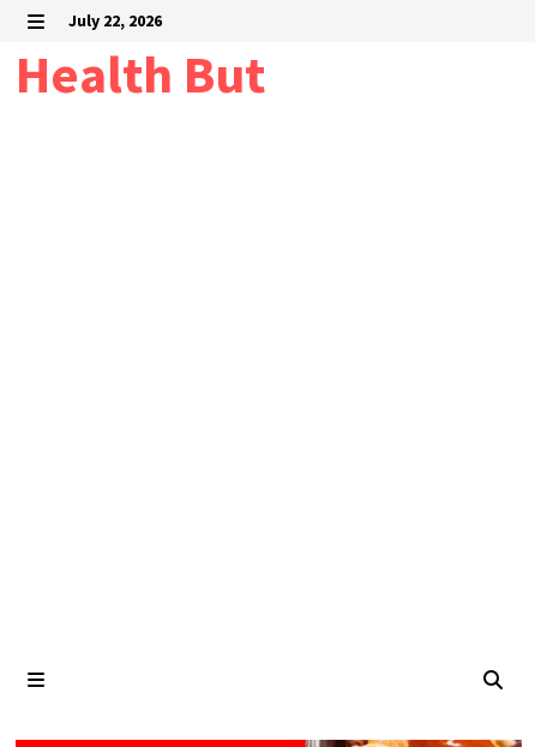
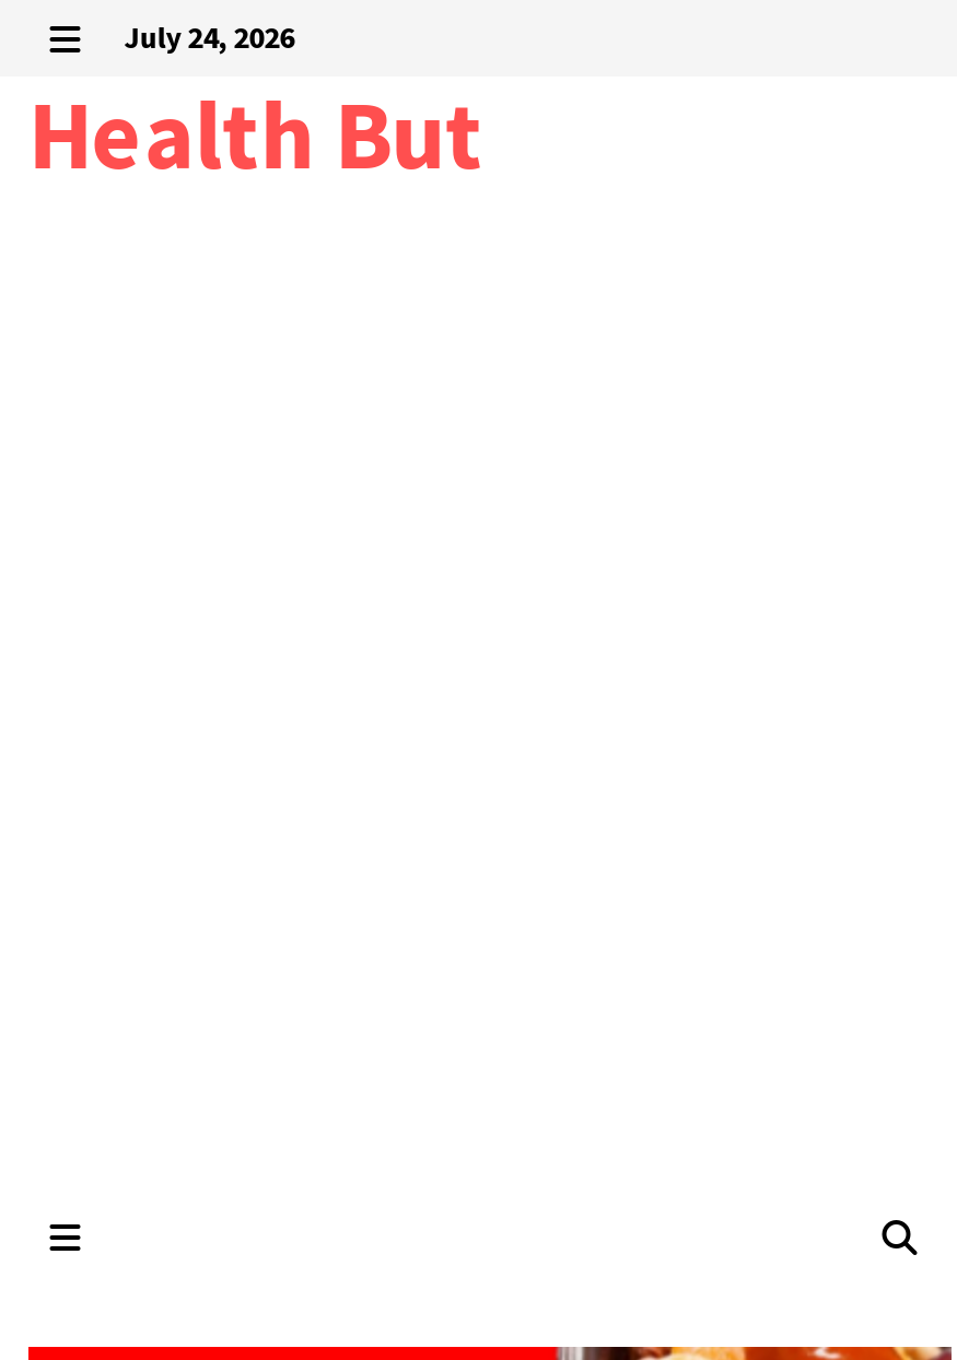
- July 22, 2026
+ July 24, 2026
